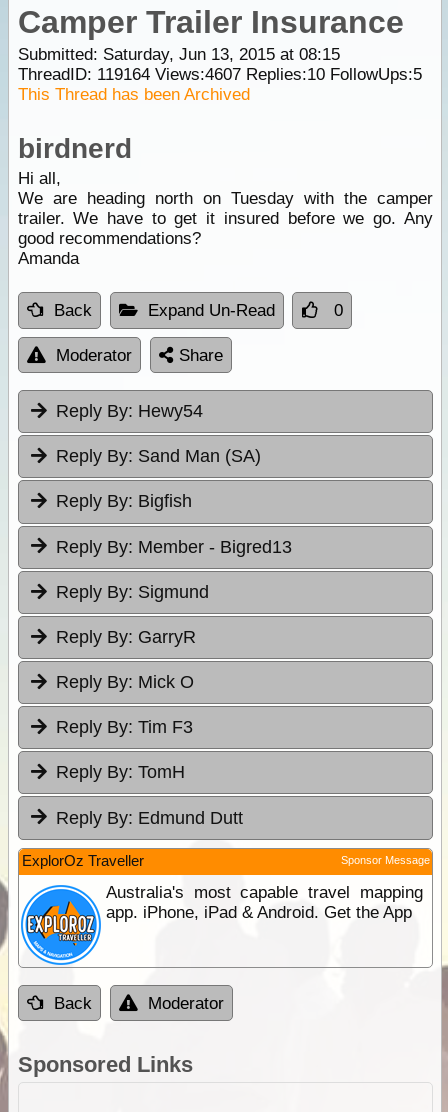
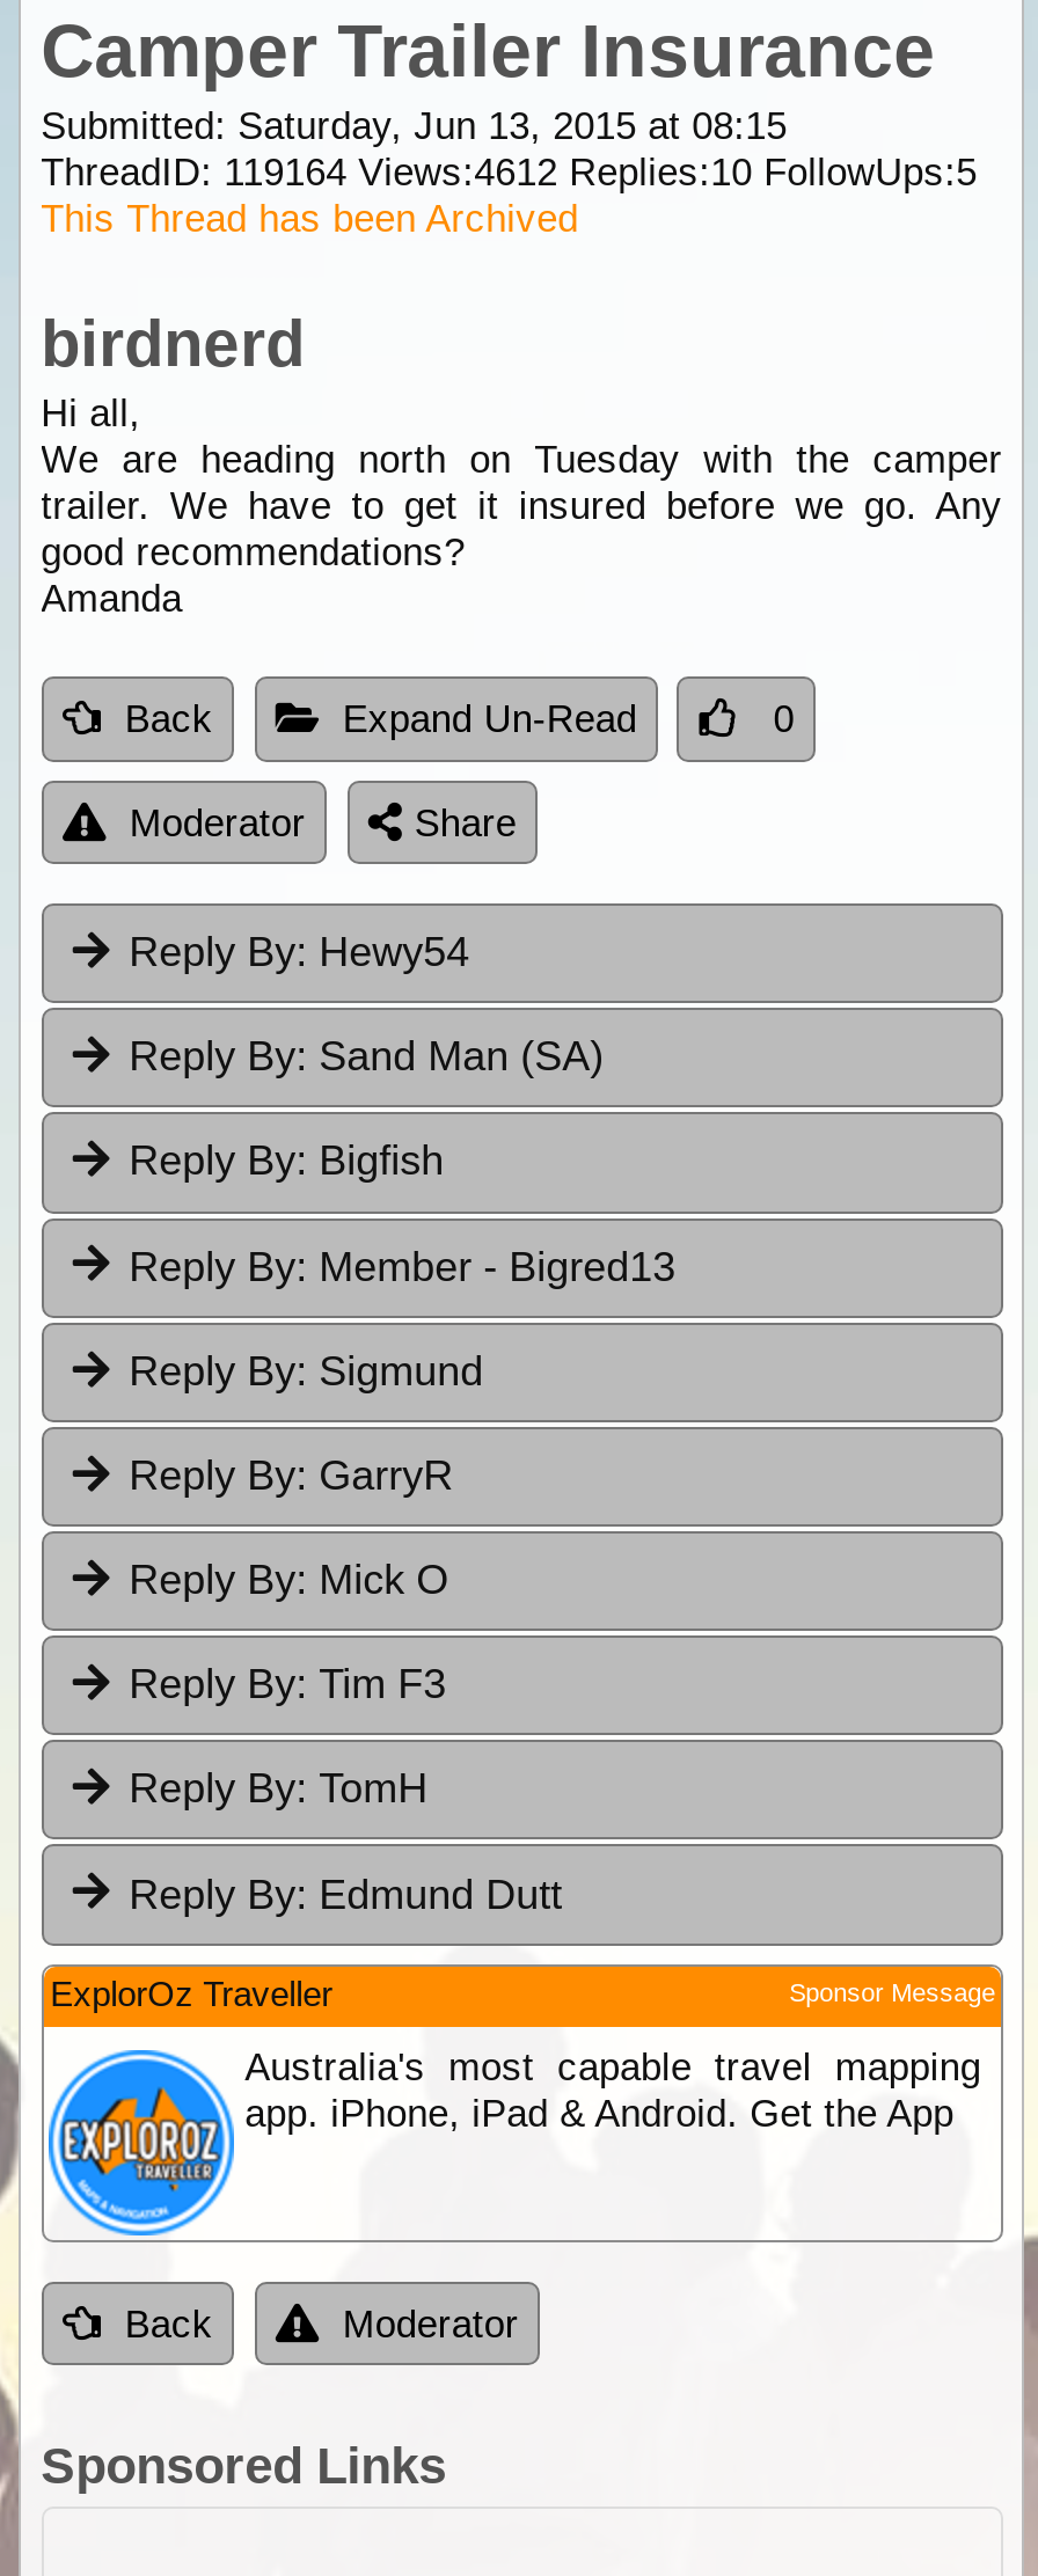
- ThreadID: 119164 Views:4607 Replies:10 FollowUps:5
+ ThreadID: 119164 Views:4612 Replies:10 FollowUps:5
